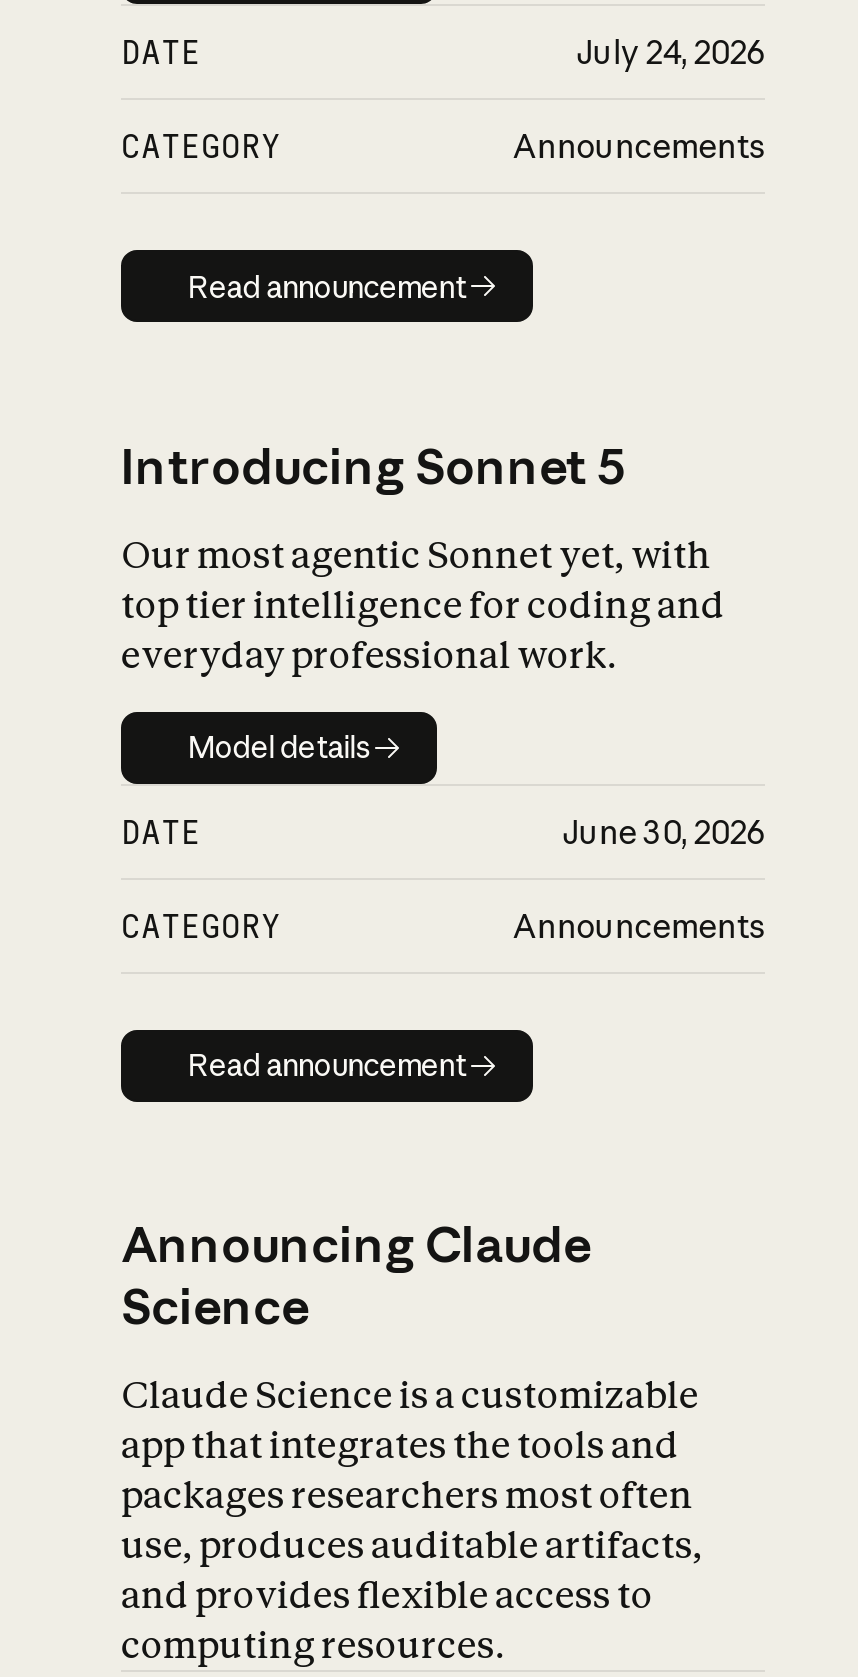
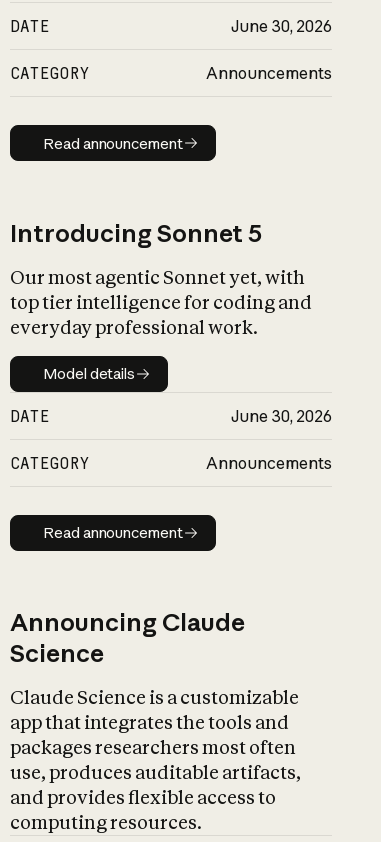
- July 24, 2026
+ June 30, 2026
